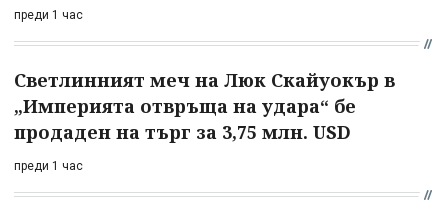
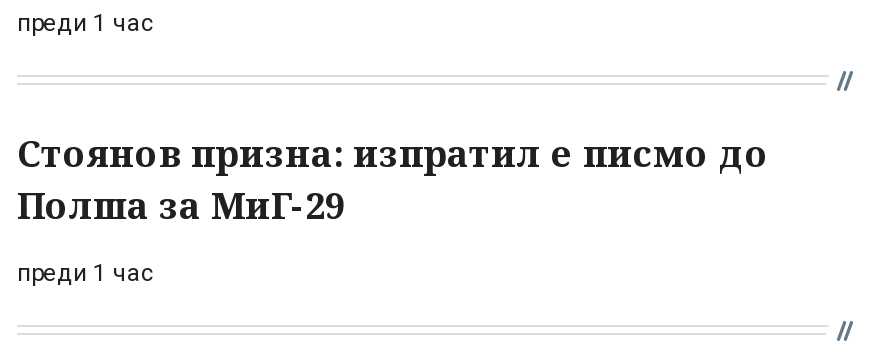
- Светлинният меч на Люк Скайуокър в
- „Империята отвръща на удара“ бе
- продаден на търг за 3,75 млн. USD
+ Стоянов призна: изпратил е писмо до
+ Полша за МиГ-29
